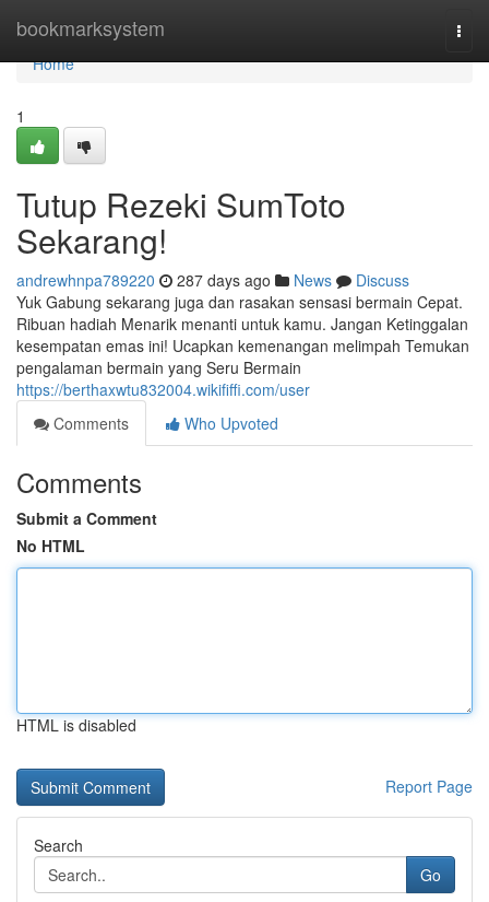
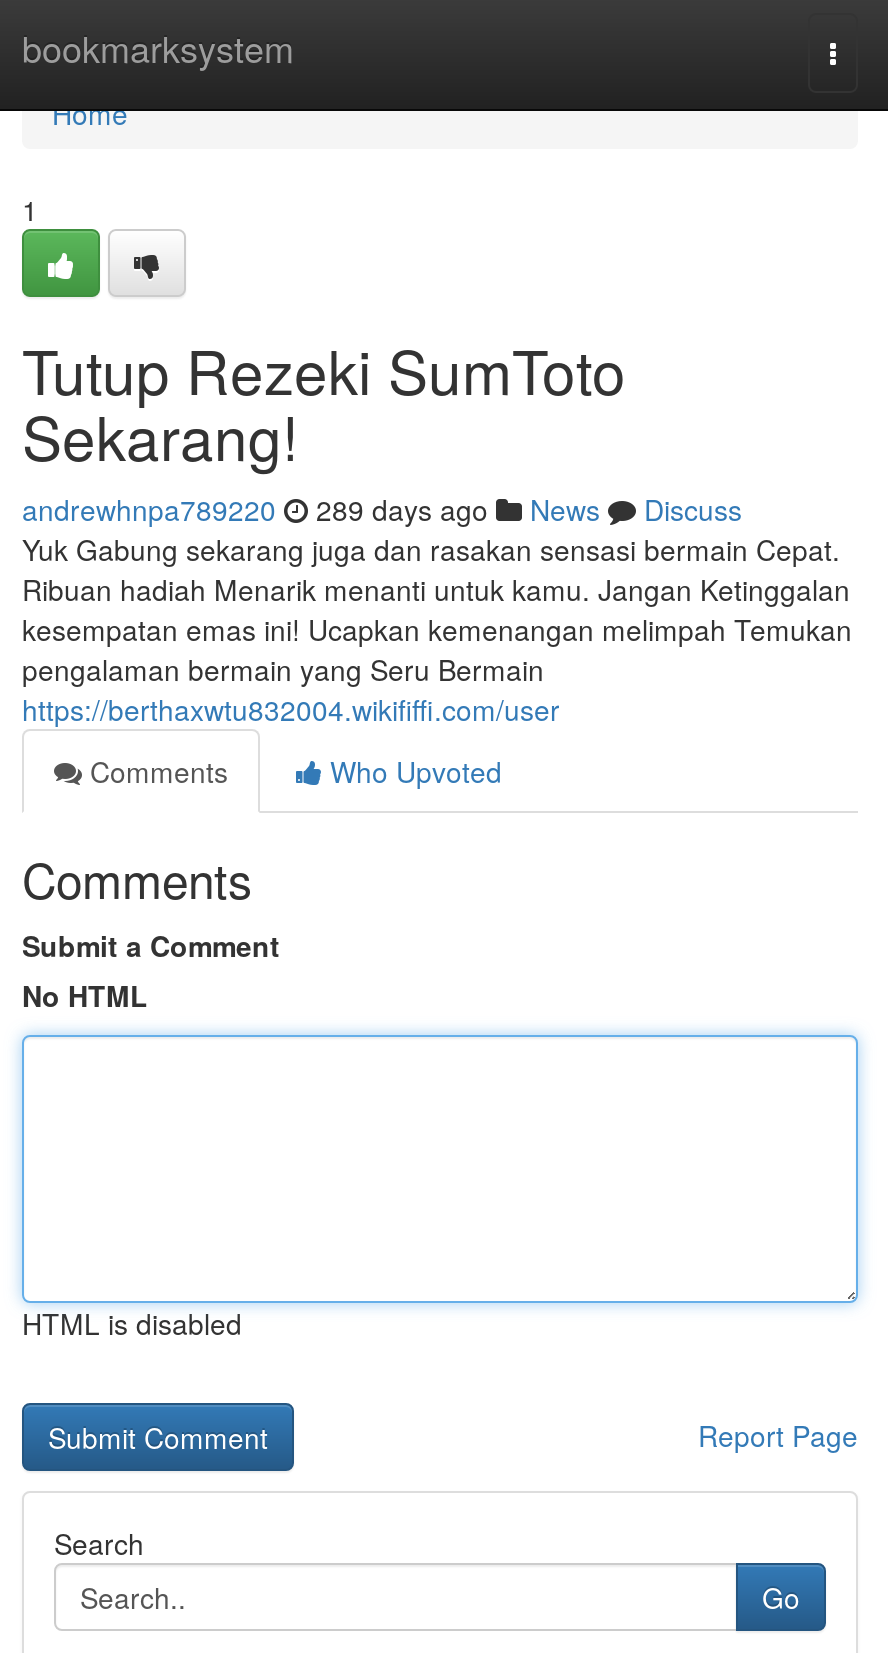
- andrewhnpa789220 287 days ago News Discuss
+ andrewhnpa789220 289 days ago News Discuss
